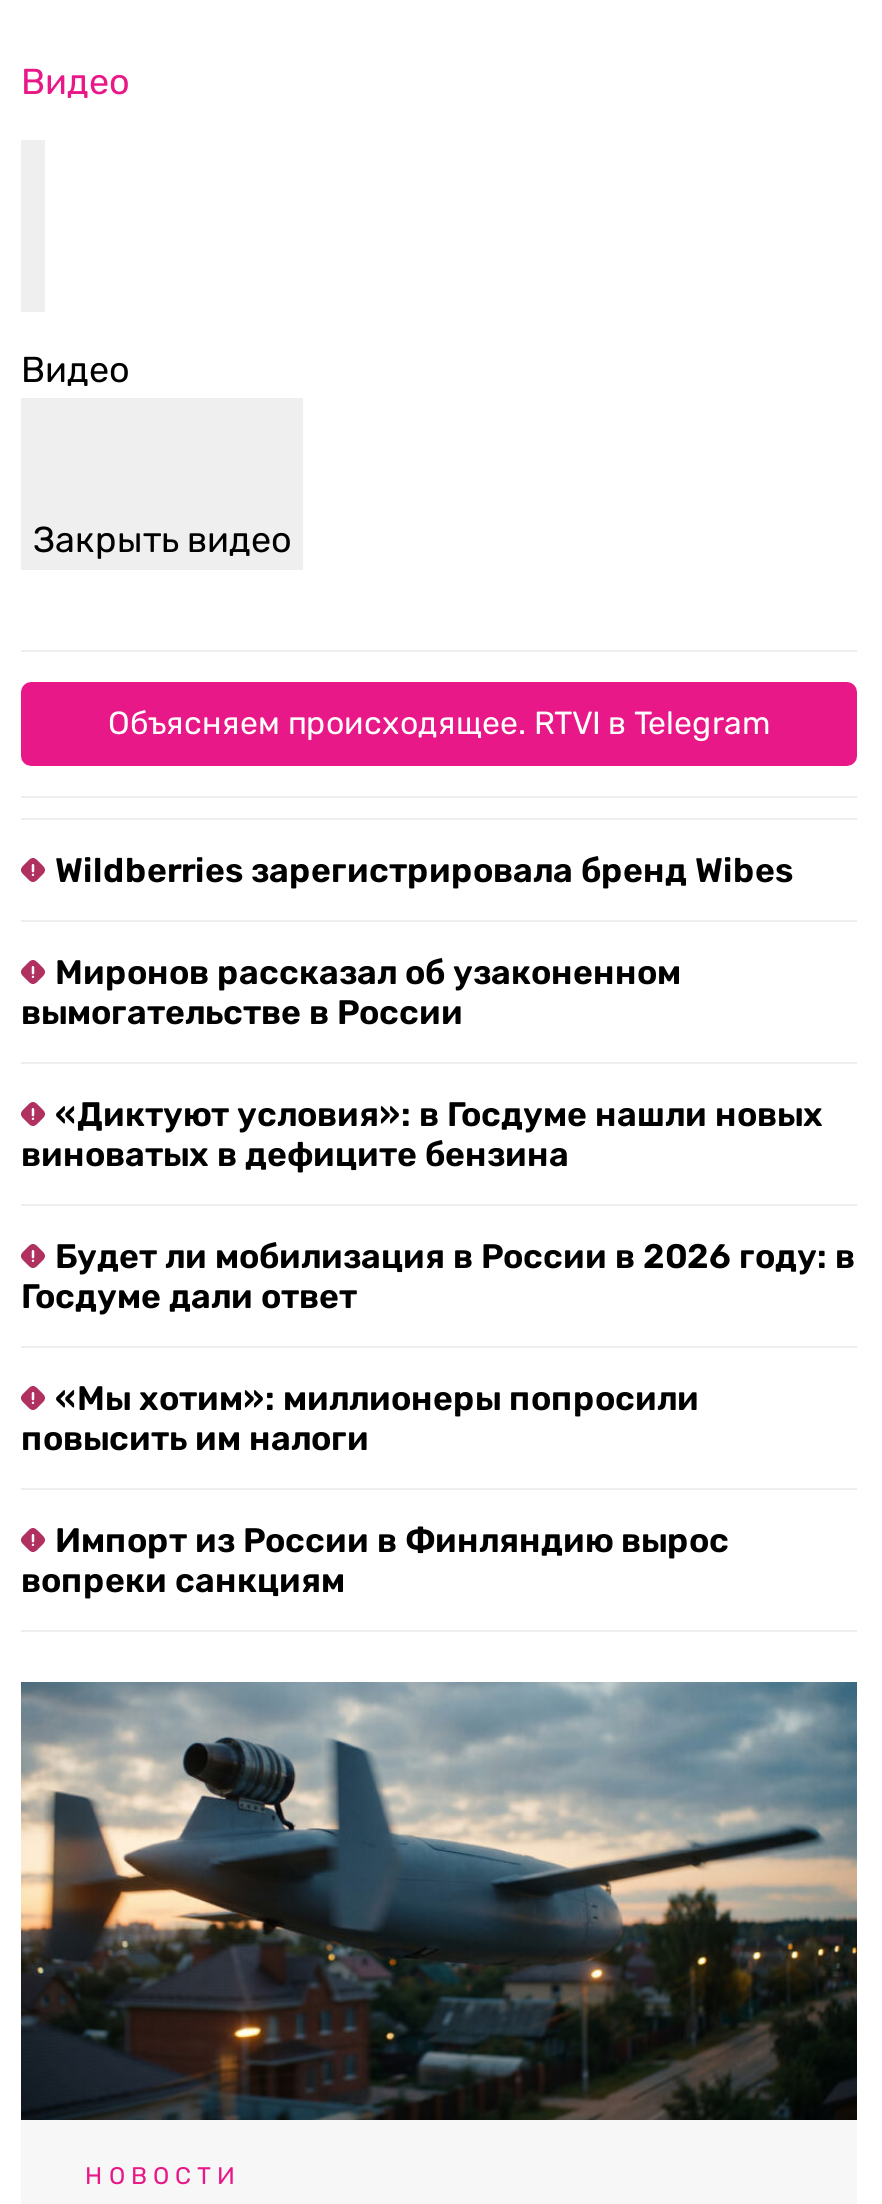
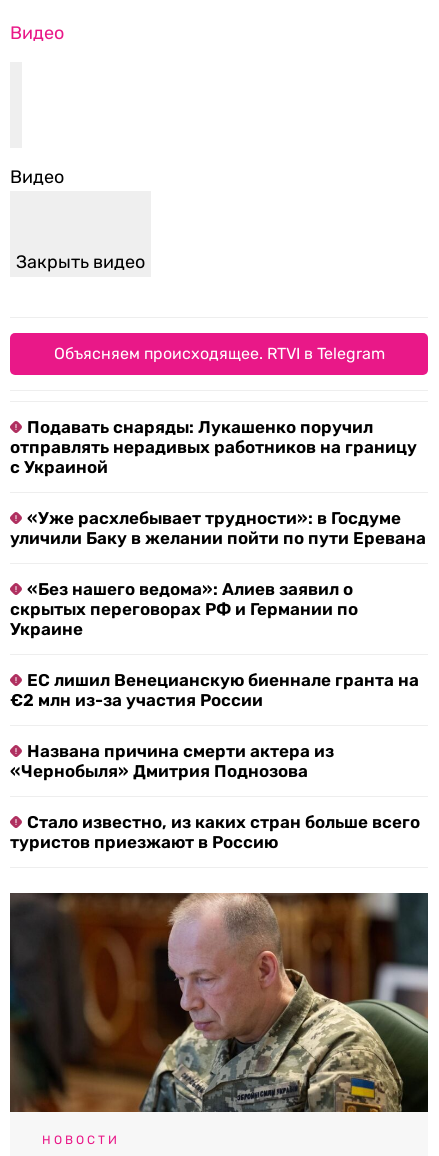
- Wildberries зарегистрировала бренд Wibes
+ Подавать снаряды: Лукашенко поручил
+ отправлять нерадивых работников на границу
+ с Украиной

- Миронов рассказал об узаконенном
- вымогательстве в России
+ «Уже расхлебывает трудности»: в Госдуме
+ уличили Баку в желании пойти по пути Еревана

- «Диктуют условия»: в Госдуме нашли новых
- виноватых в дефиците бензина
+ «Без нашего ведома»: Алиев заявил о
+ скрытых переговорах РФ и Германии по
+ Украине

- Будет ли мобилизация в России в 2026 году: в
- Госдуме дали ответ
+ ЕС лишил Венецианскую биеннале гранта на
+ €2 млн из-за участия России

- «Мы хотим»: миллионеры попросили
- повысить им налоги
+ Названа причина смерти актера из
+ «Чернобыля» Дмитрия Поднозова

- Импорт из России в Финляндию вырос
- вопреки санкциям
+ Стало известно, из каких стран больше всего
+ туристов приезжают в Россию

- [image]
+ [image]
